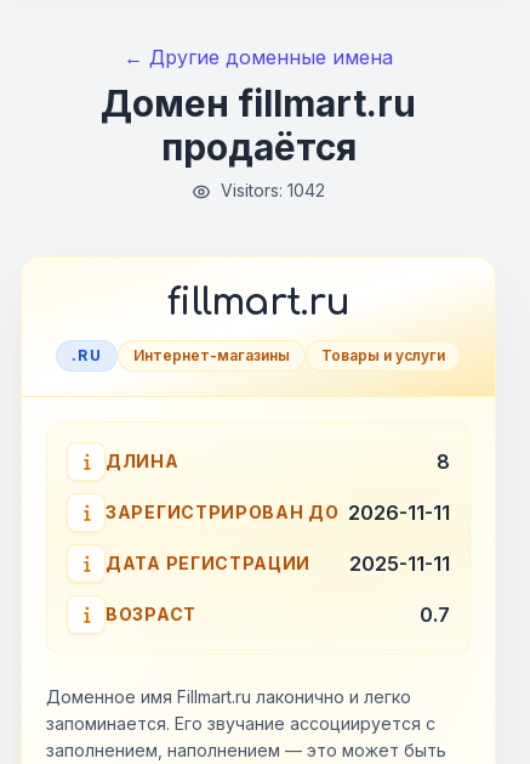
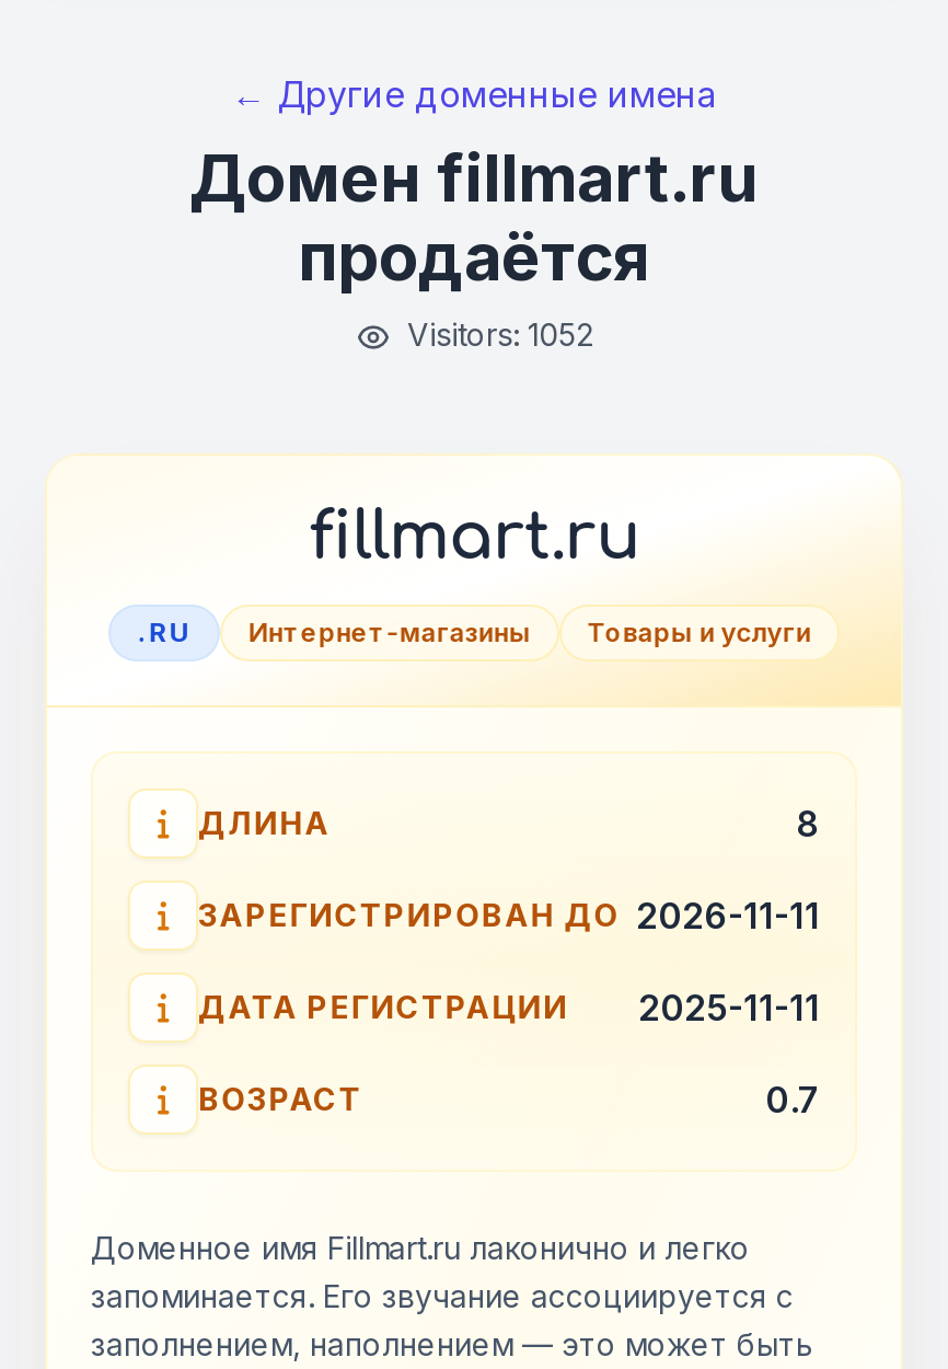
- Visitors: 1042
+ Visitors: 1052
